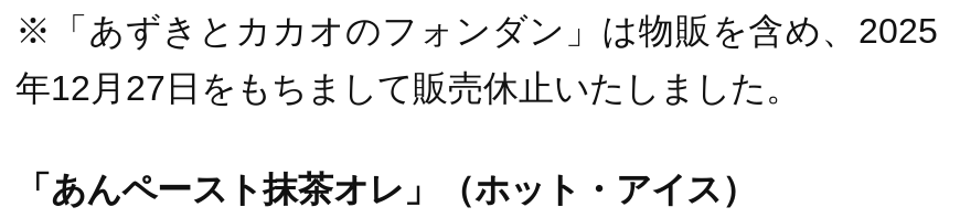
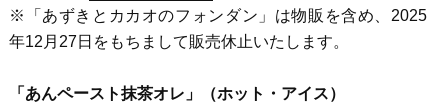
- 年12月27日をもちまして販売休止いたしました。
+ 年12月27日をもちまして販売休止いたします。
